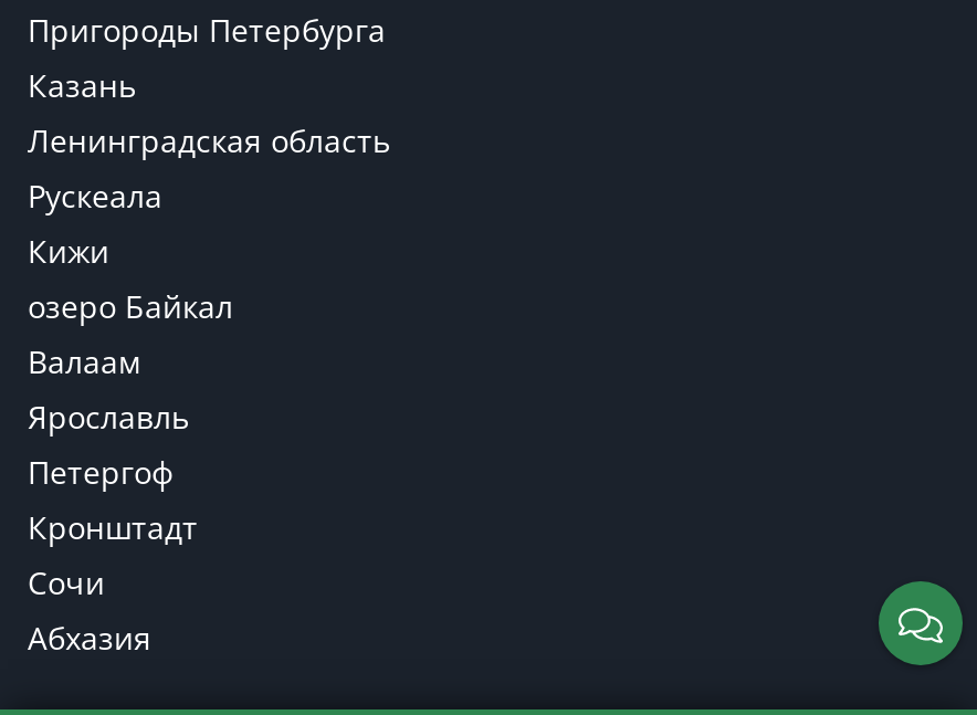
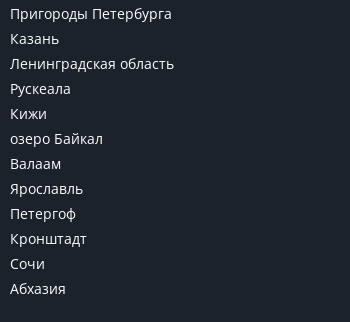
- [image]
